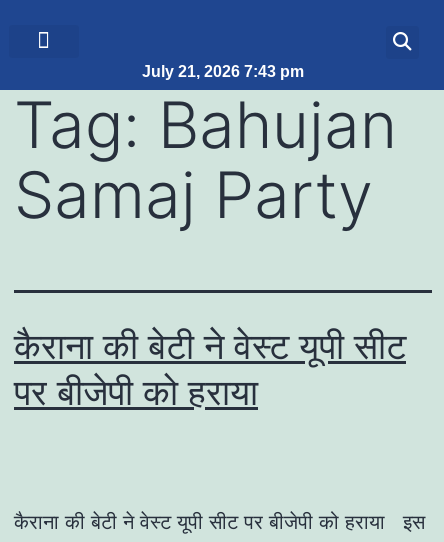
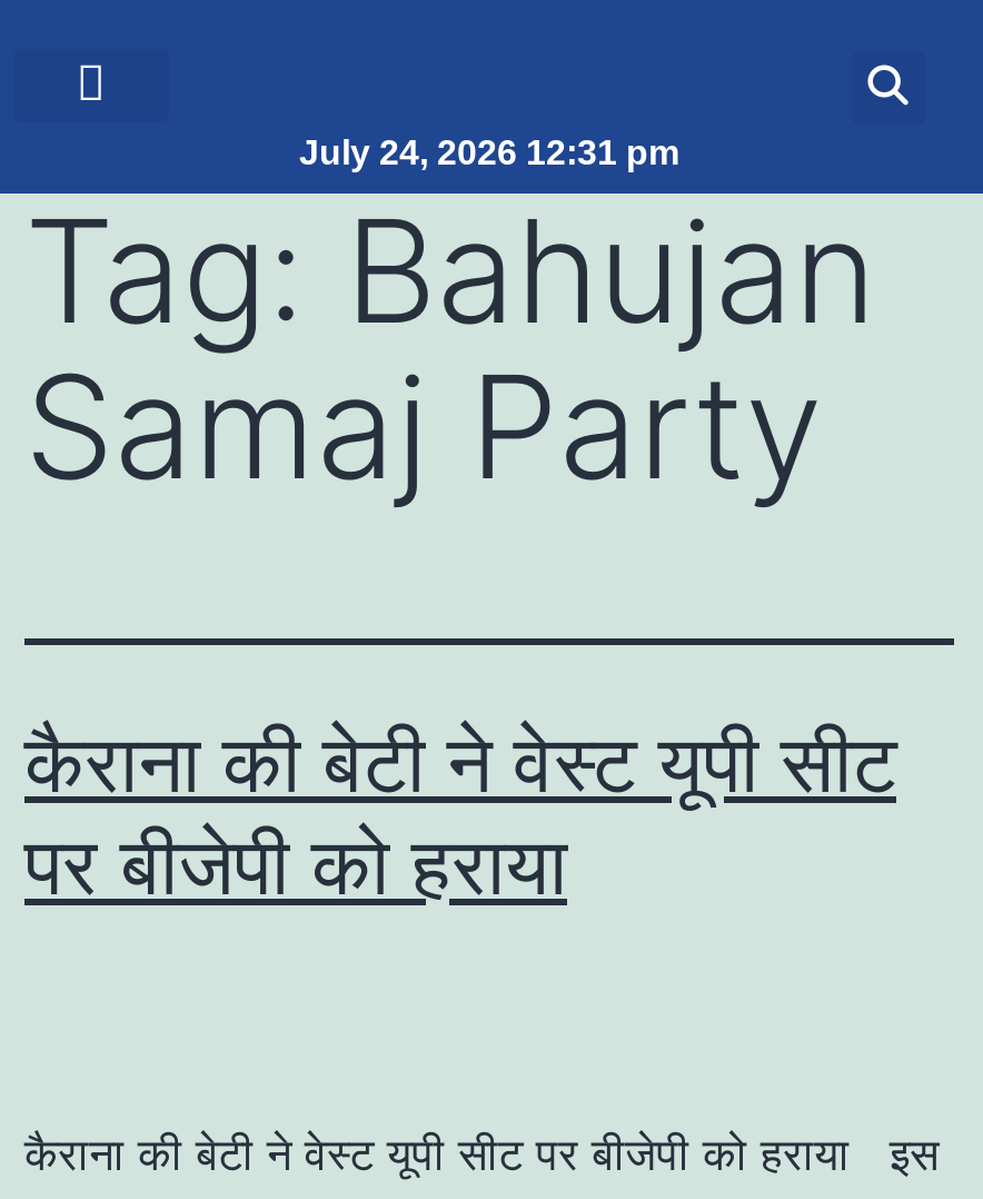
- July 21, 2026 7:43 pm
+ July 24, 2026 12:31 pm
